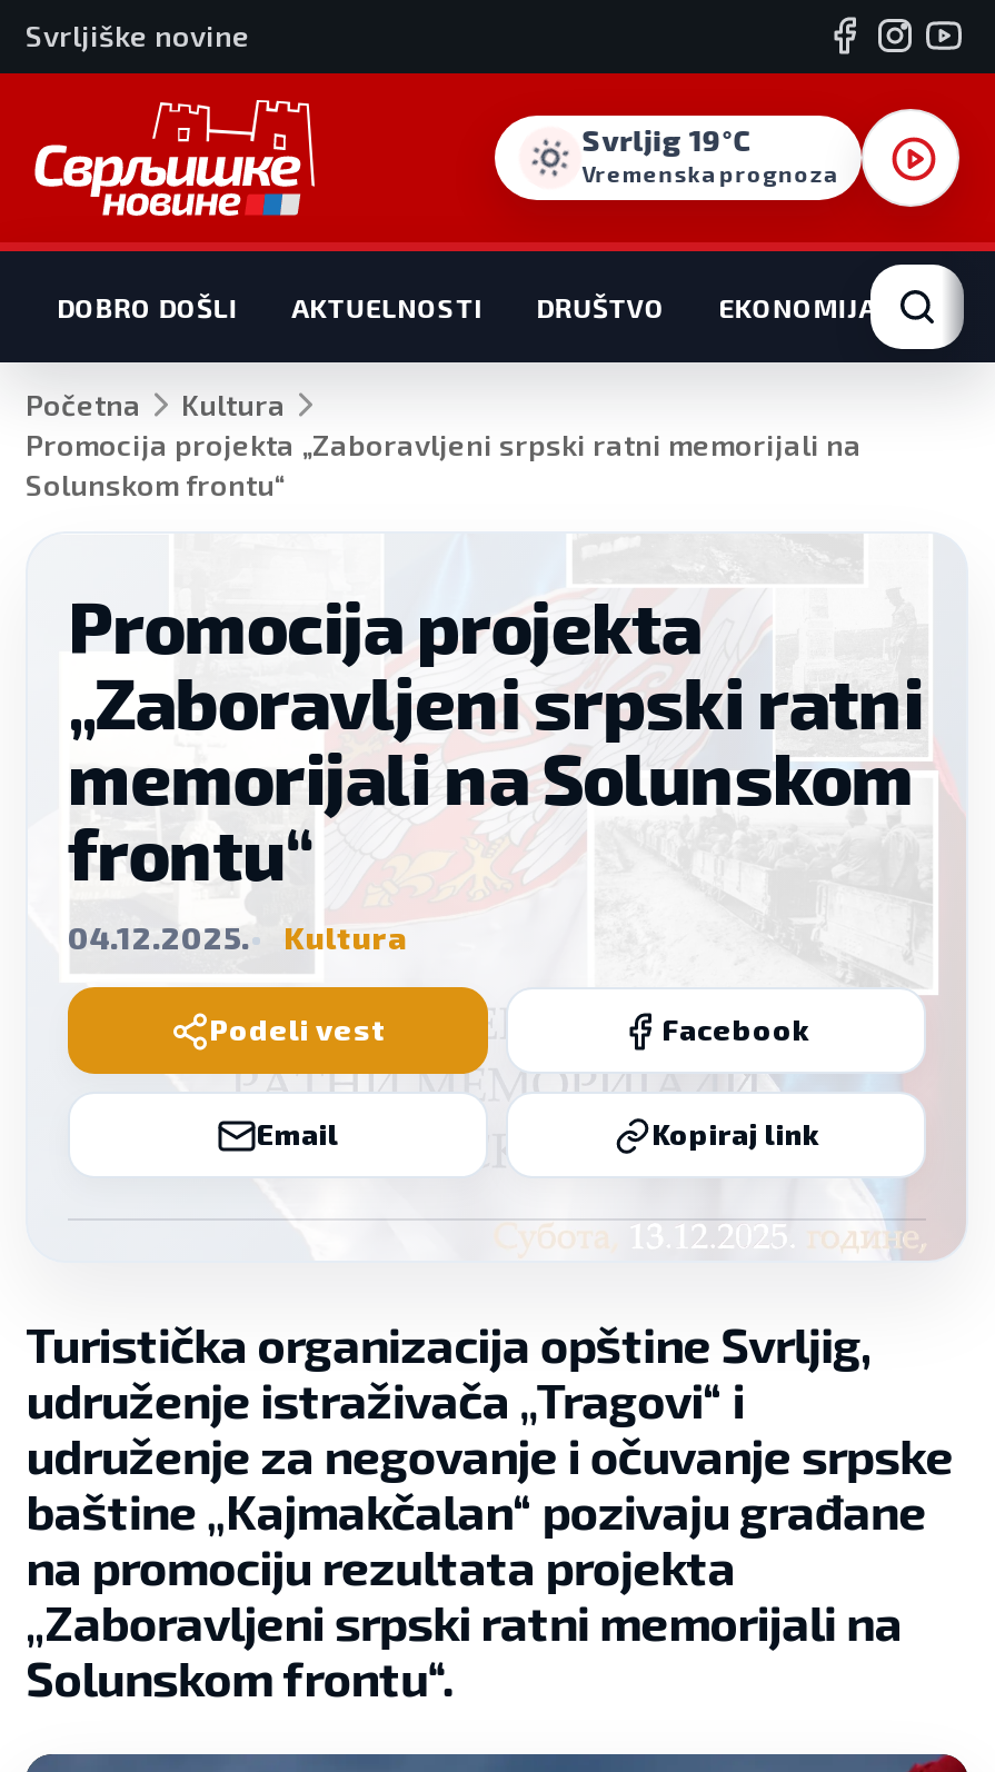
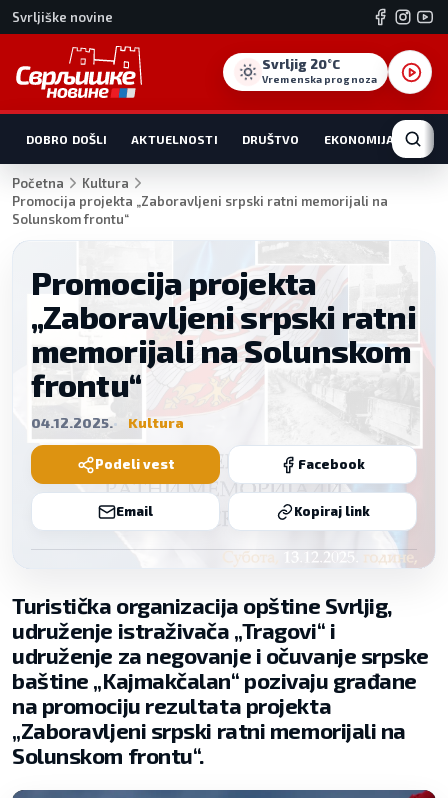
- Svrljig 19°C
+ Svrljig 20°C
